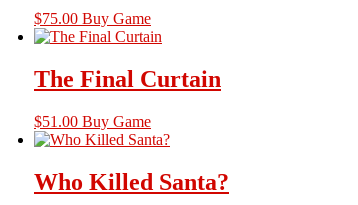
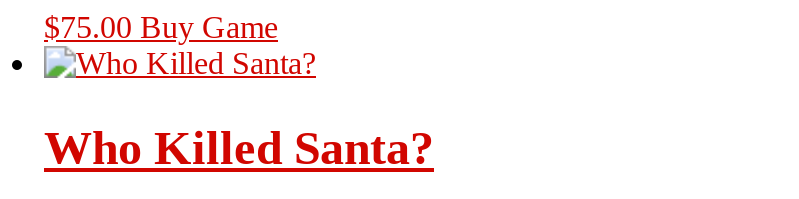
- The Final Curtain
- $51.00 Buy Game
